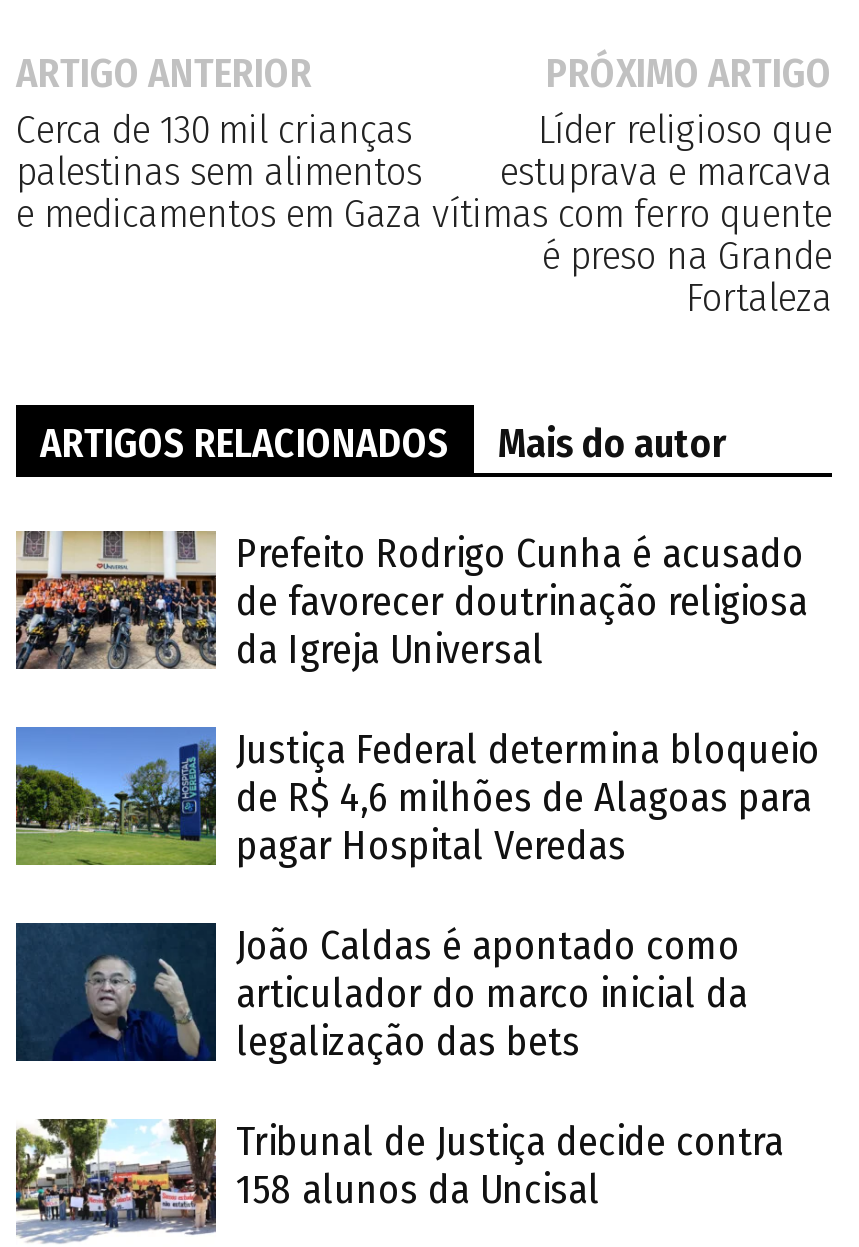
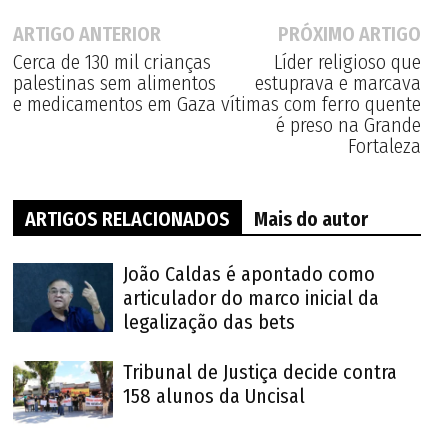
- [image]
- Prefeito Rodrigo Cunha é acusado
- de favorecer doutrinação religiosa
- da Igreja Universal
- Justiça Federal determina bloqueio
- de R$ 4,6 milhões de Alagoas para
- pagar Hospital Veredas

- [image]
